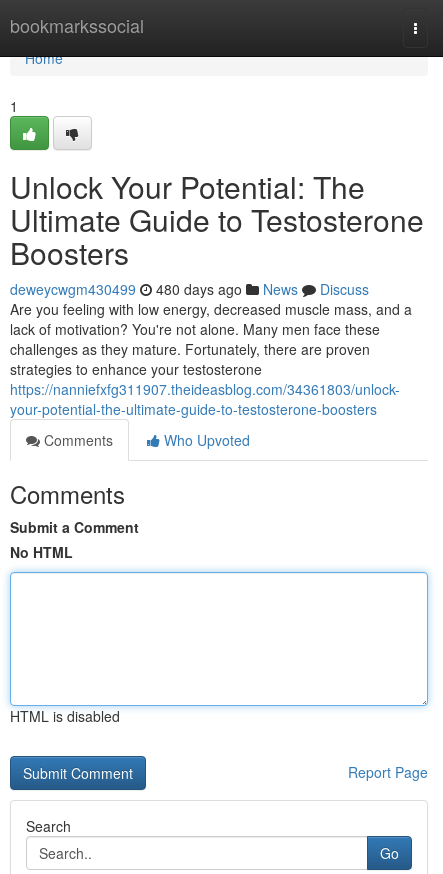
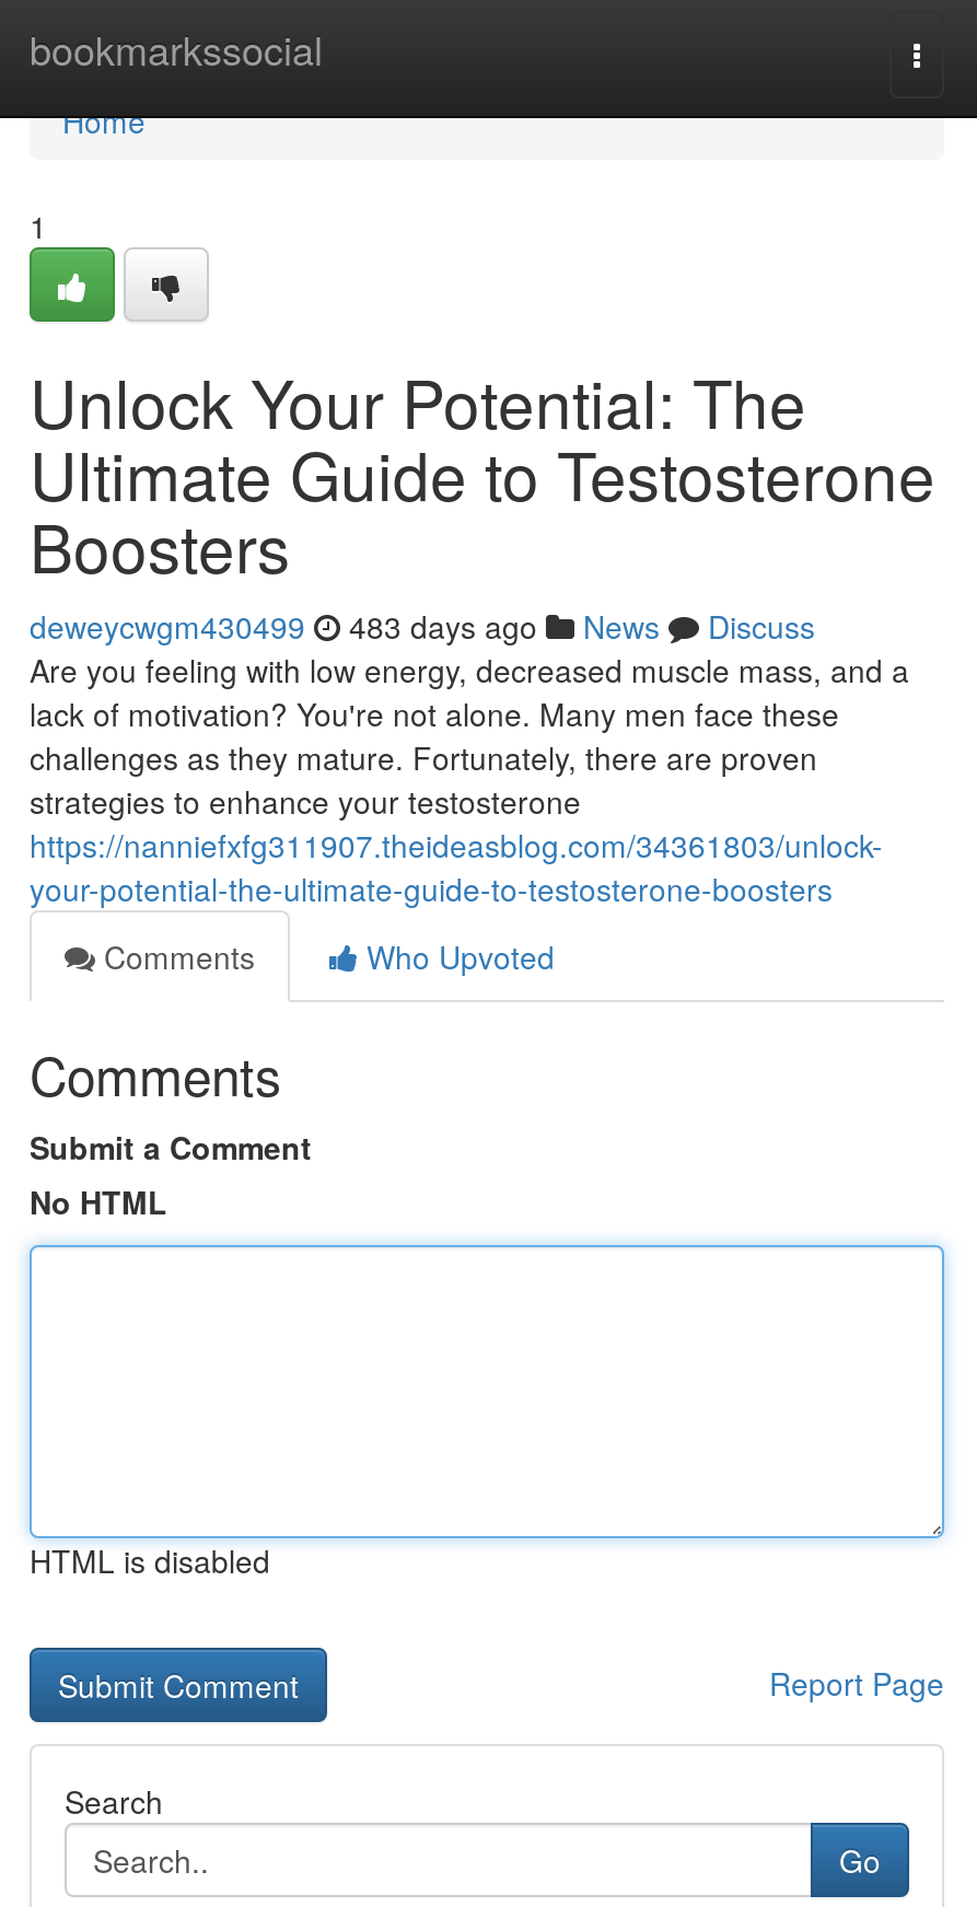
- deweycwgm430499 480 days ago News Discuss
+ deweycwgm430499 483 days ago News Discuss
